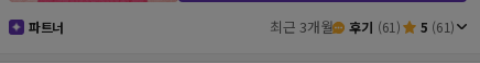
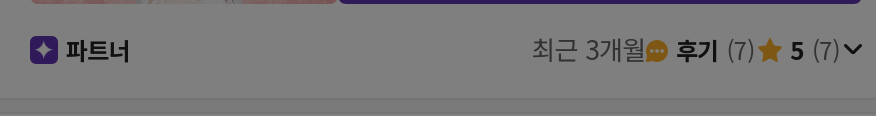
- 후기 (61)
- 5 (61)
+ 후기 (7)
+ 5 (7)
